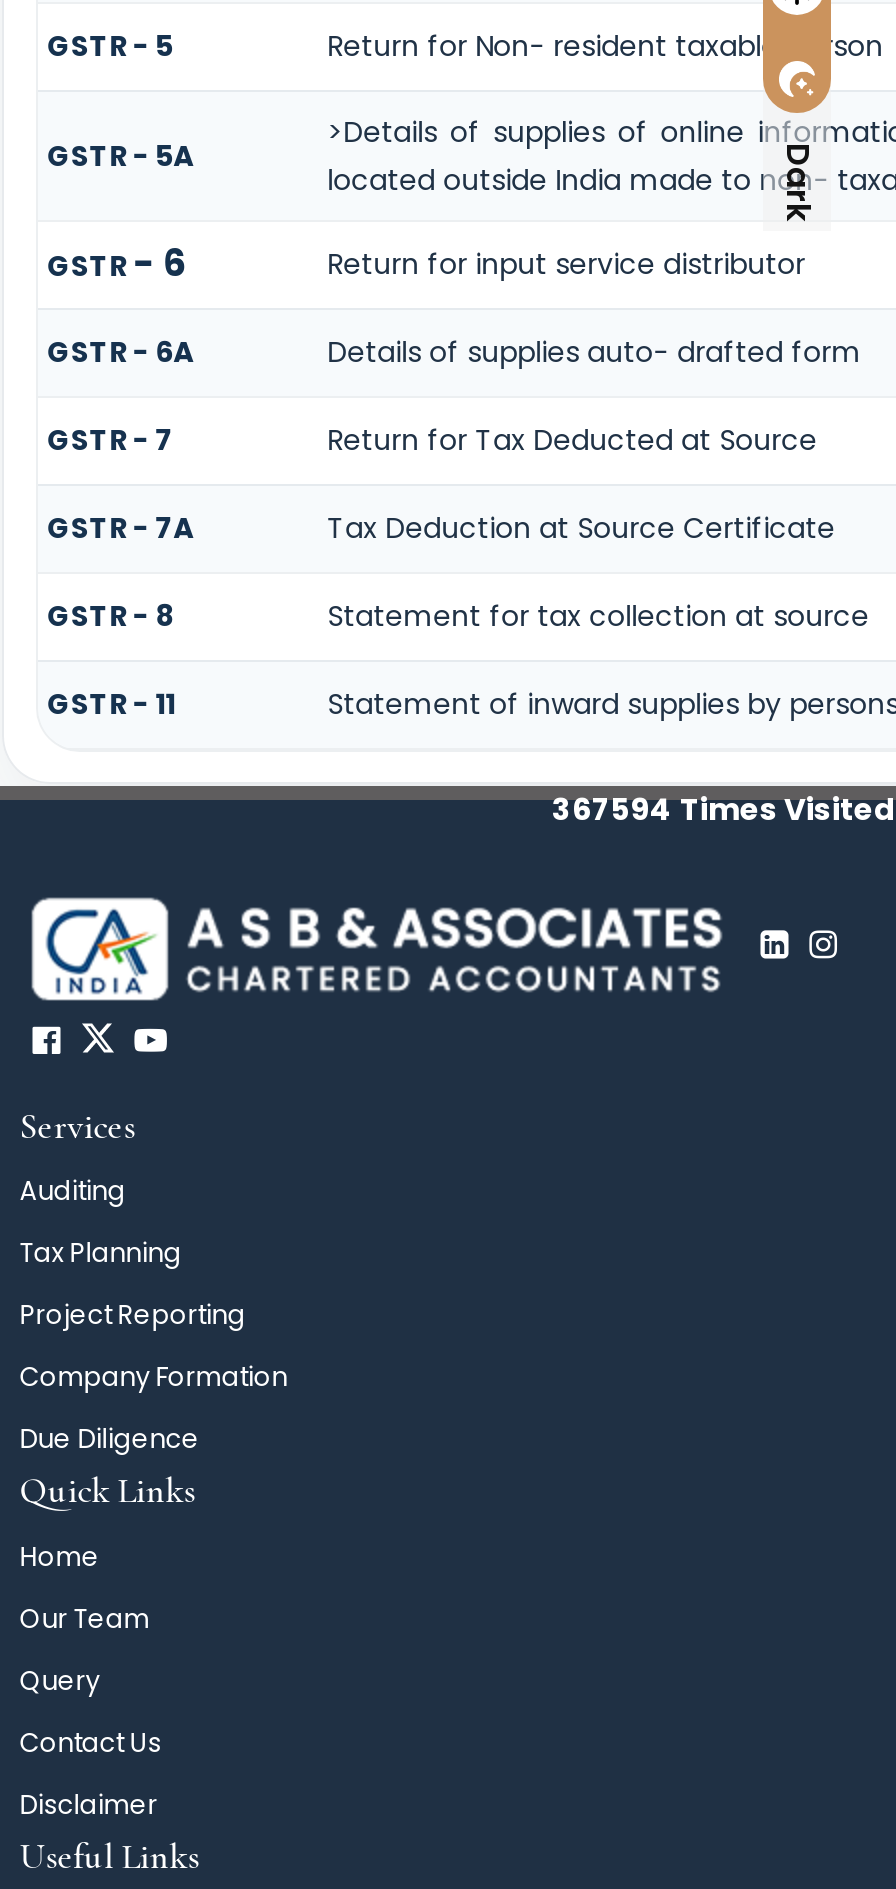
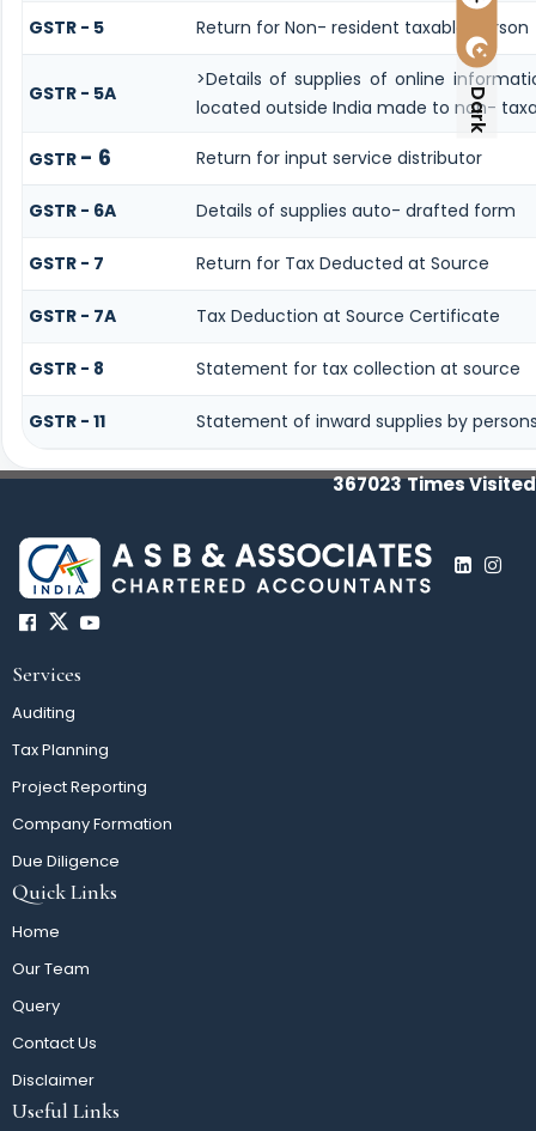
- 367594 Times Visited
+ 367023 Times Visited
